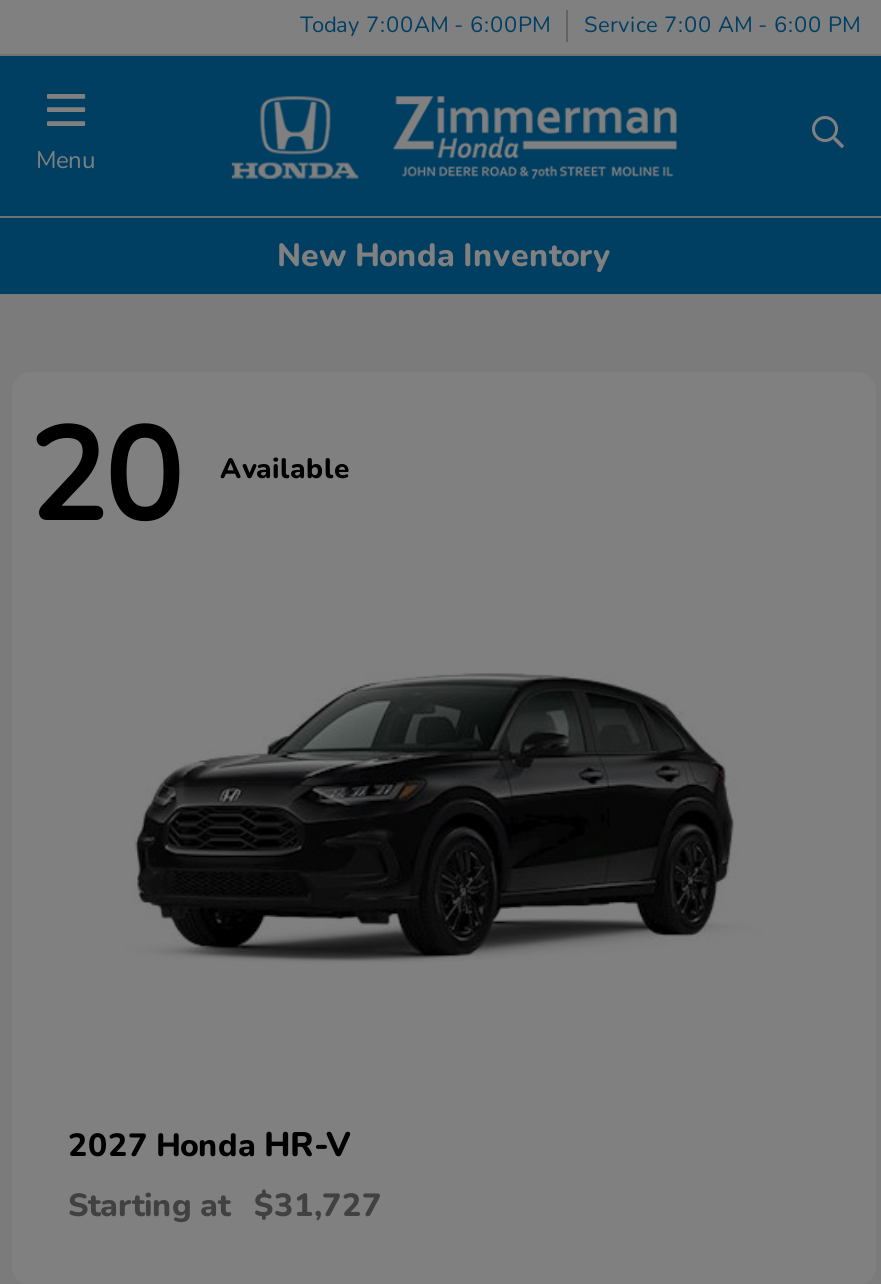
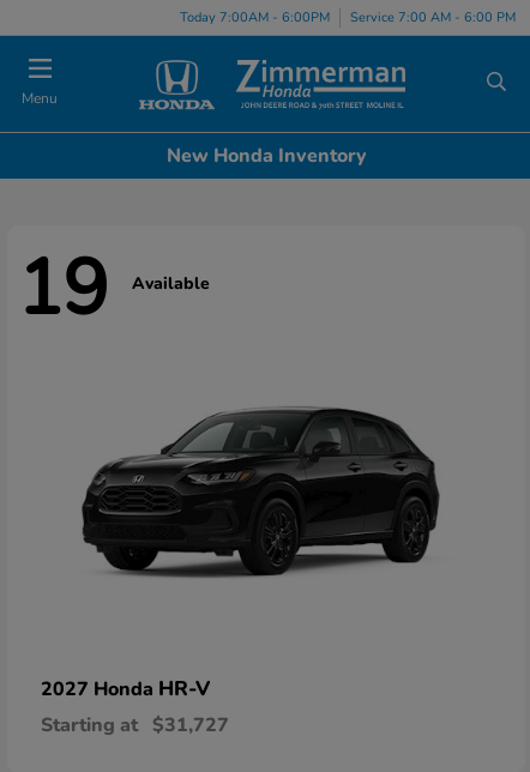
- 20 Available
+ 19 Available
